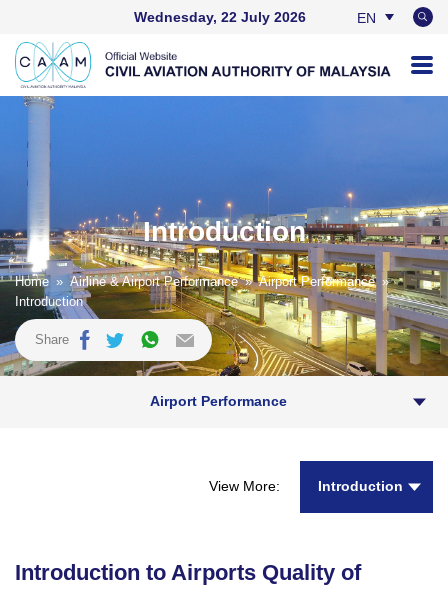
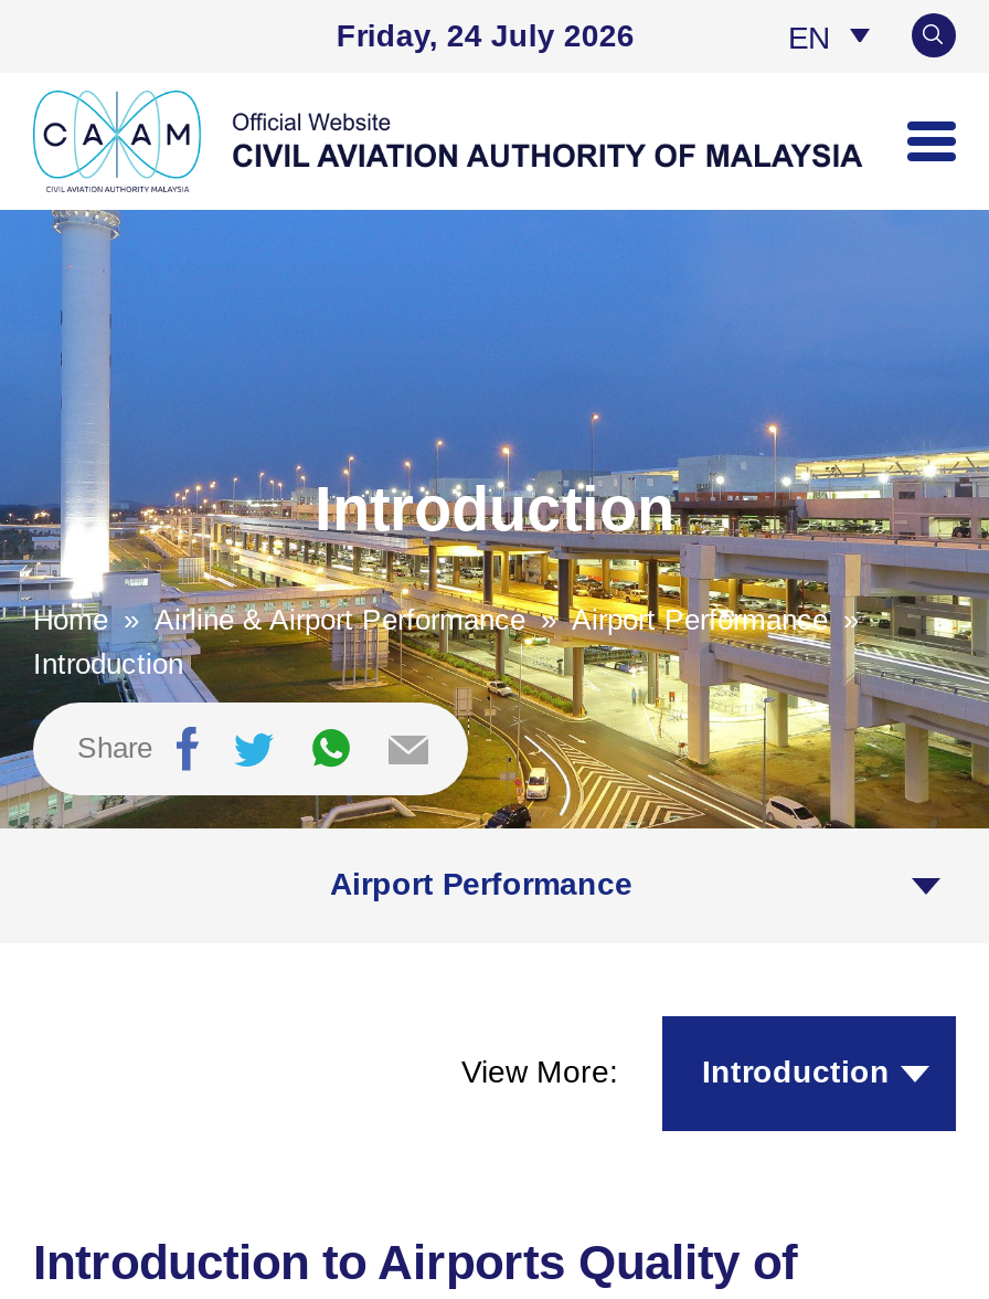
- Wednesday, 22 July 2026
+ Friday, 24 July 2026
